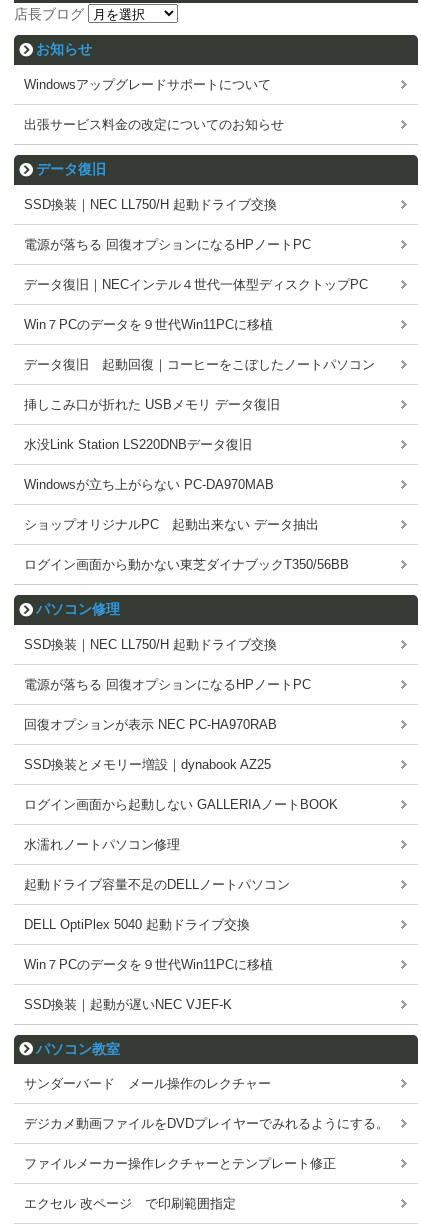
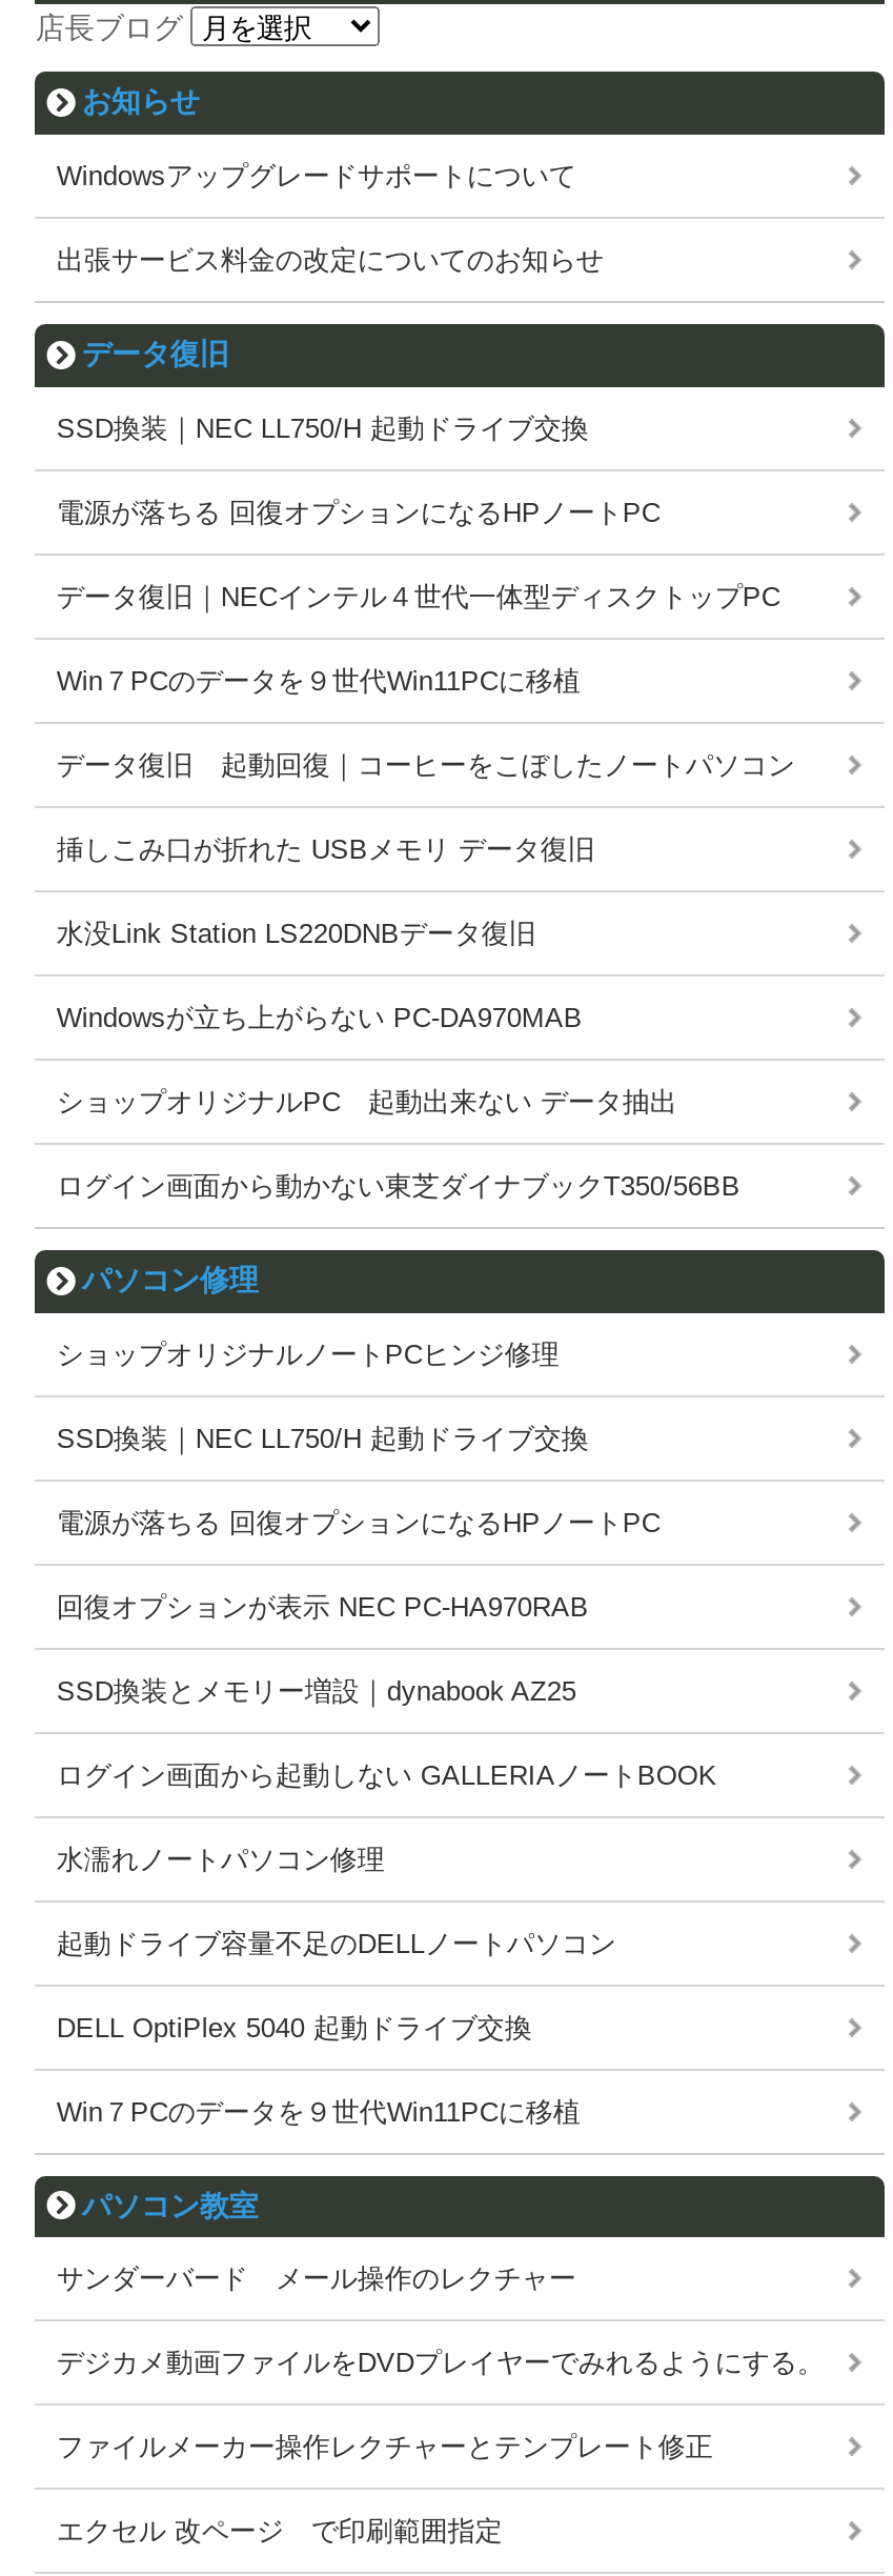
+ ショップオリジナルノートPCヒンジ修理

moved down: SSD換装｜NEC LL750/H 起動ドライブ交換 | 電源が落ちる 回復オプションになるHPノートPC | 回復オプションが表示 NEC PC-HA970RAB | ... | DELL OptiPlex 5040 起動ドライブ交換 | Win７PCのデータを９世代Win11PCに移植

- SSD換装｜起動が遅いNEC VJEF-K
